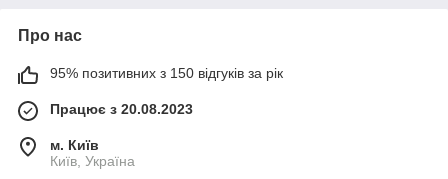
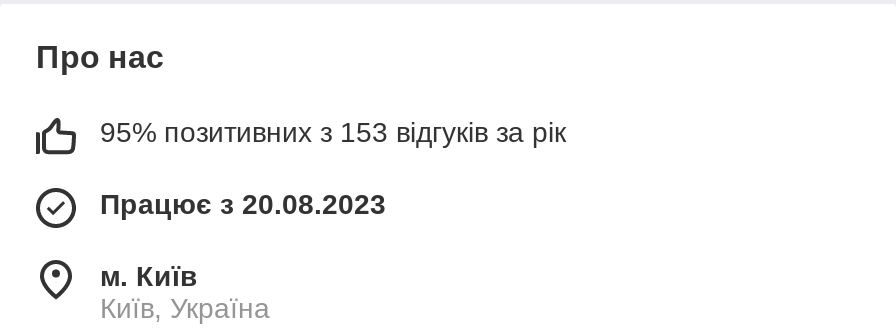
- 95% позитивних з 150 відгуків за рік
+ 95% позитивних з 153 відгуків за рік
